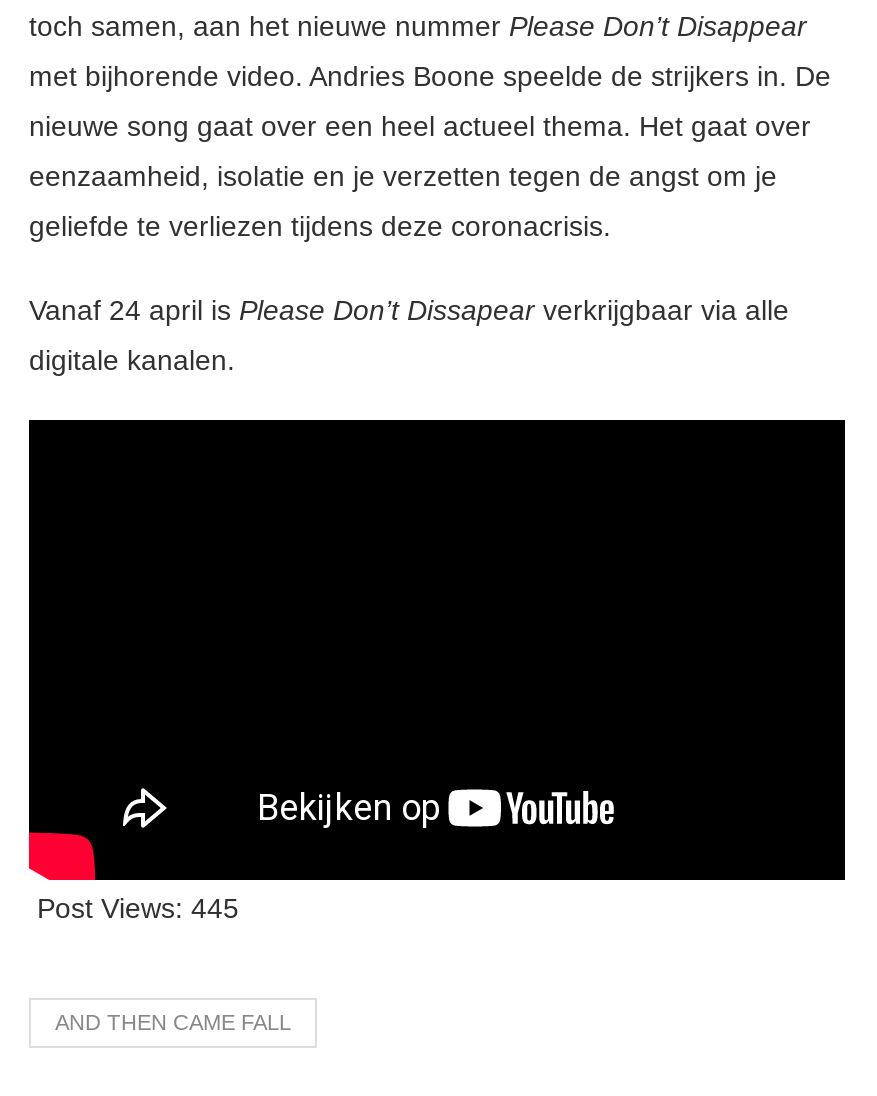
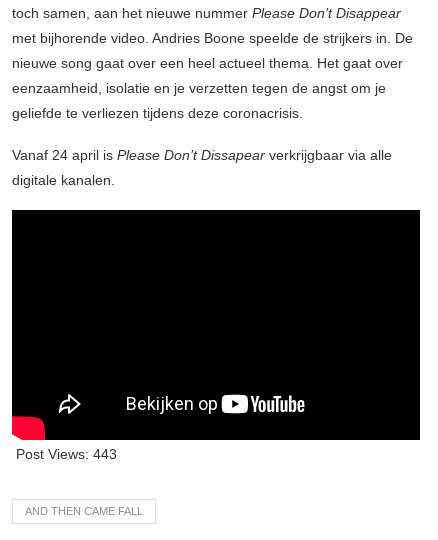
- Post Views: 445
+ Post Views: 443
